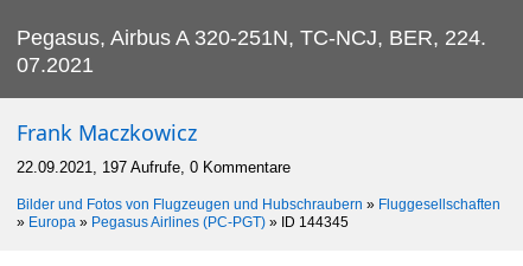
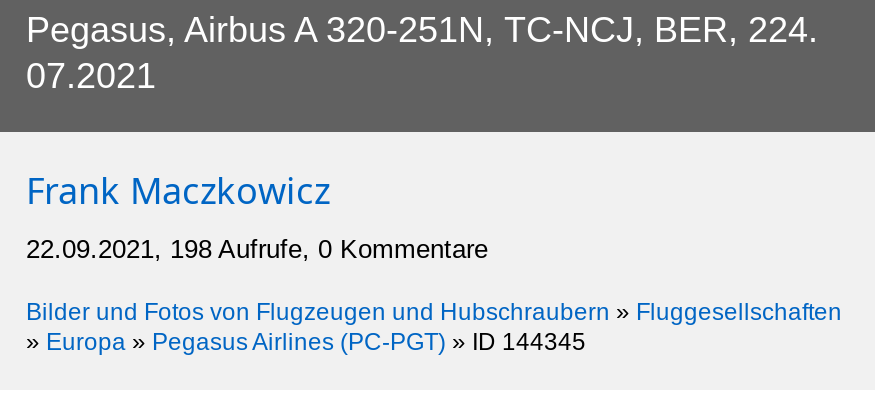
- 22.09.2021, 197 Aufrufe, 0 Kommentare
+ 22.09.2021, 198 Aufrufe, 0 Kommentare
